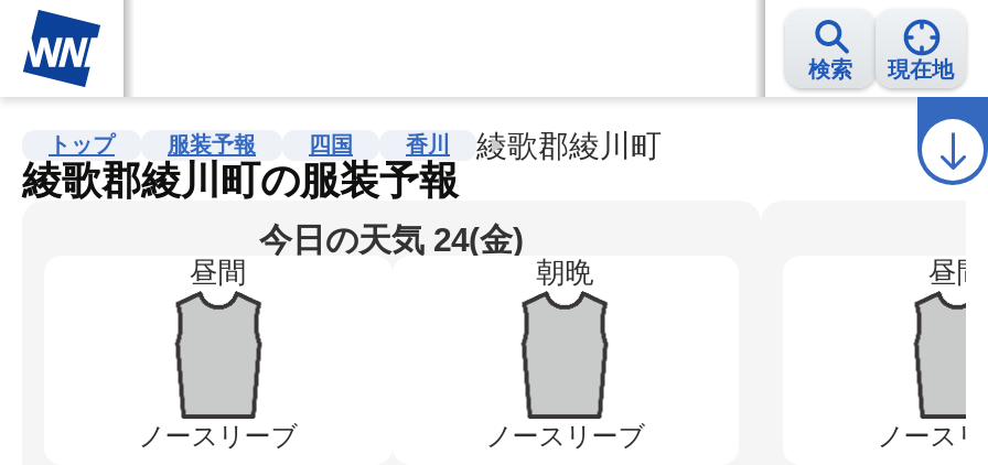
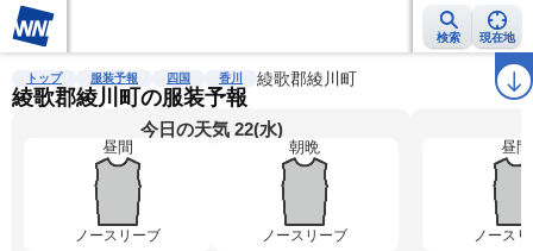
- 今日の天気 24(金)
+ 今日の天気 22(水)
